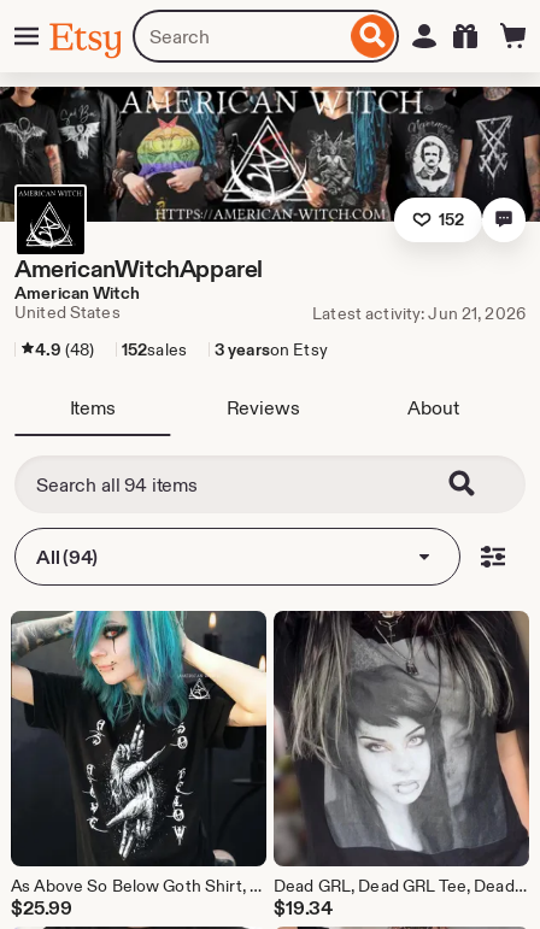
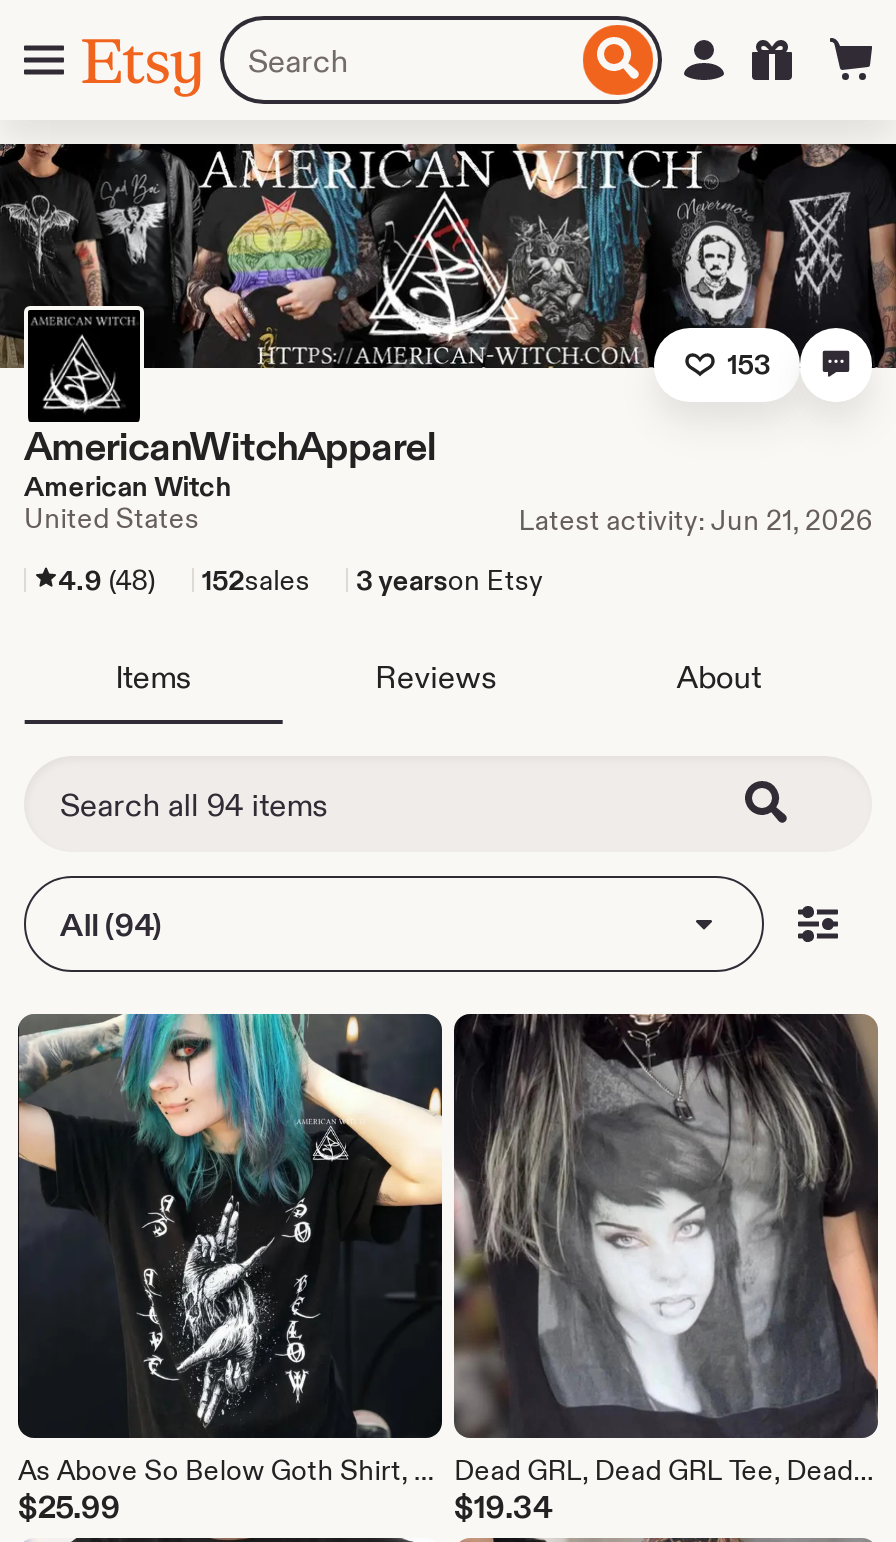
- 152
+ 153
